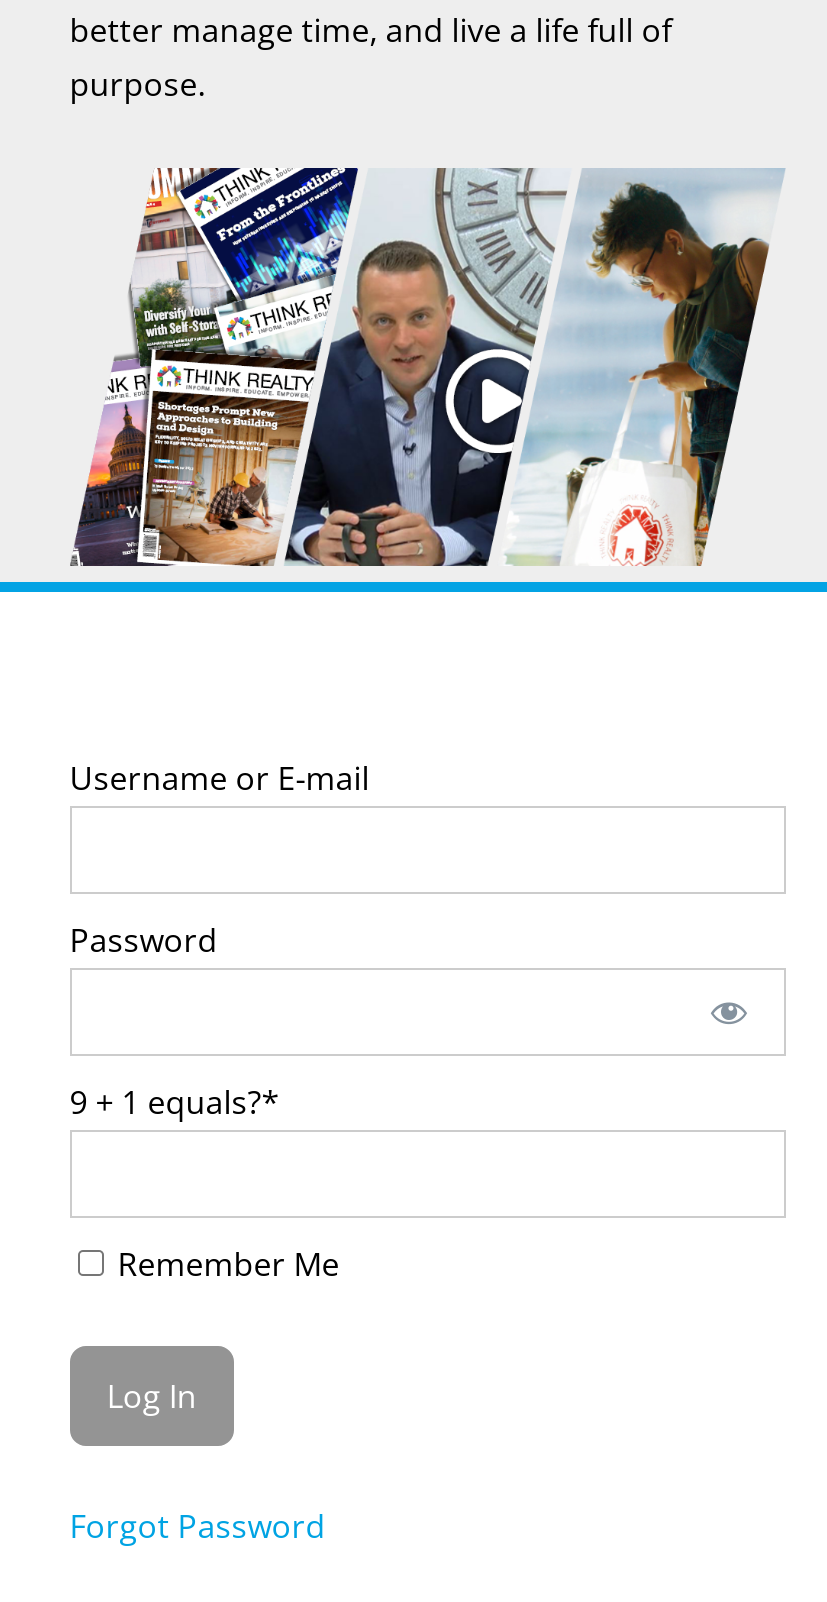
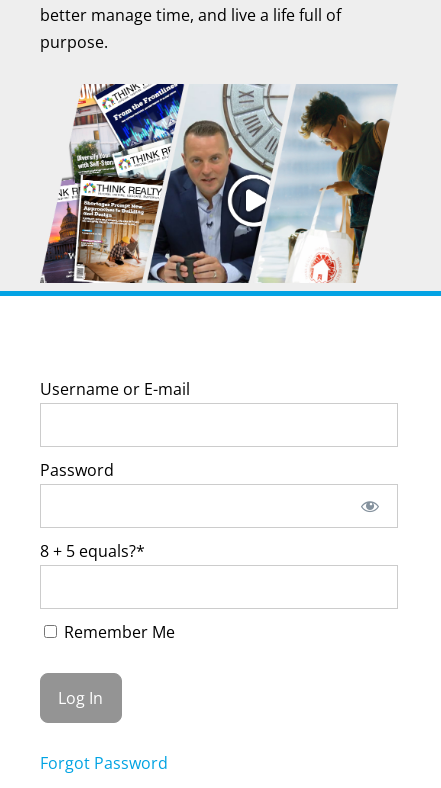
- 9 + 1 equals?*
+ 8 + 5 equals?*
